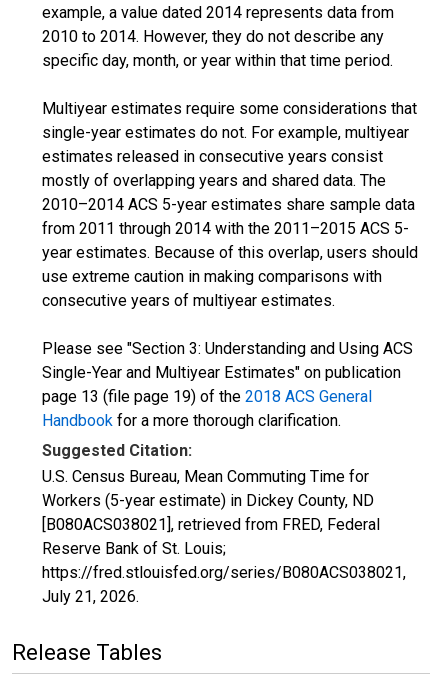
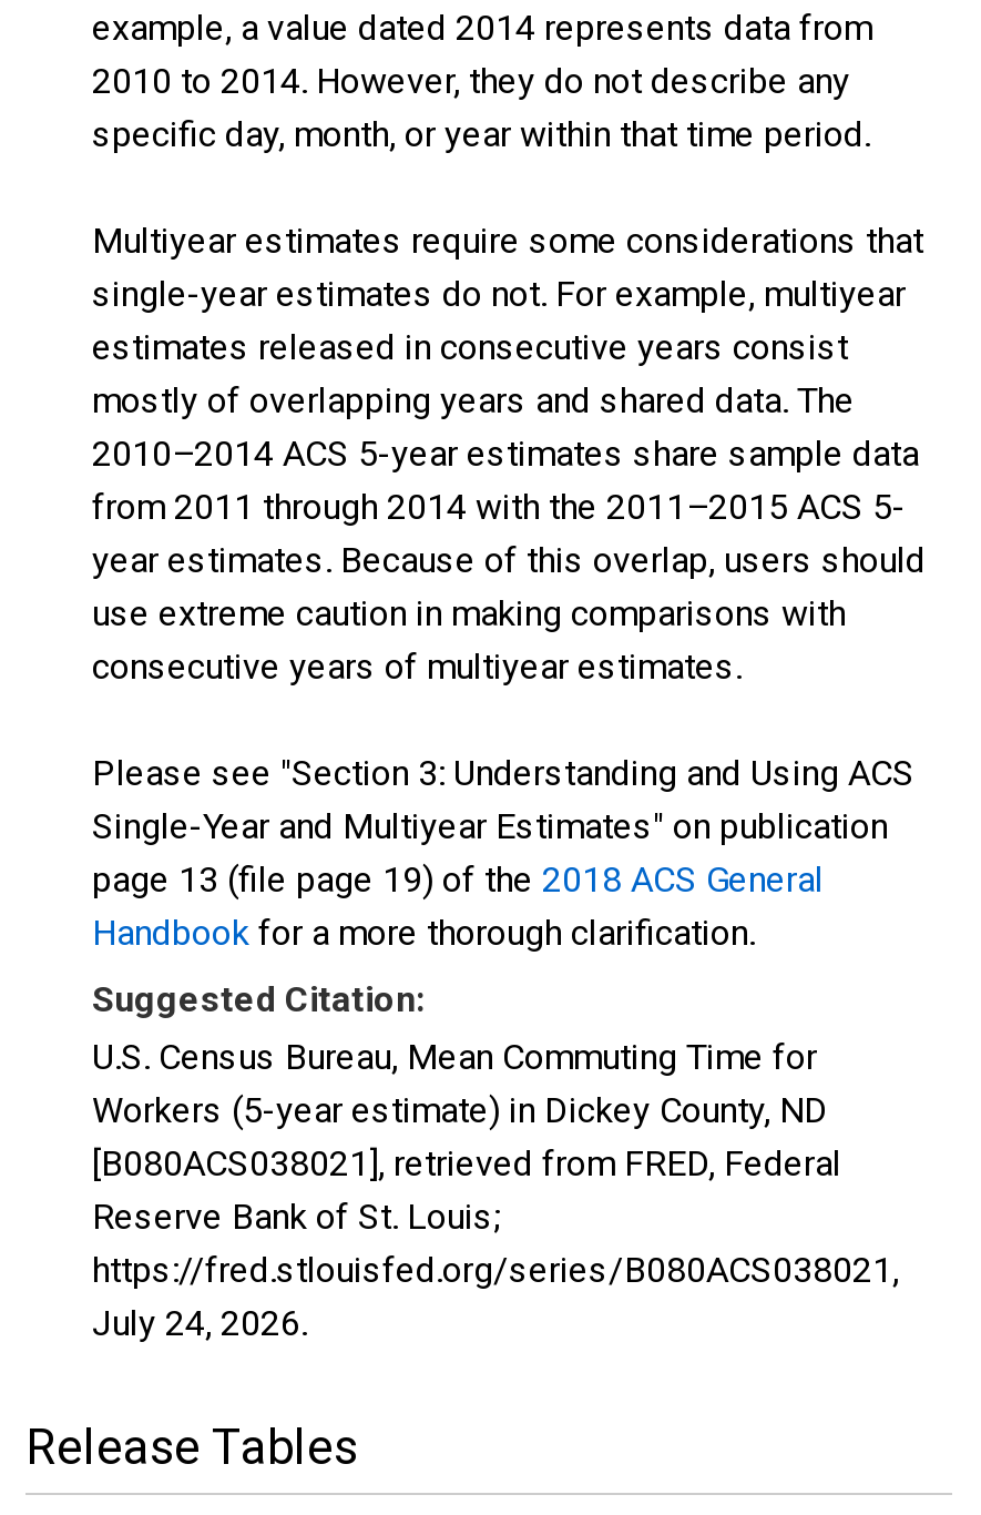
- July 21, 2026.
+ July 24, 2026.
